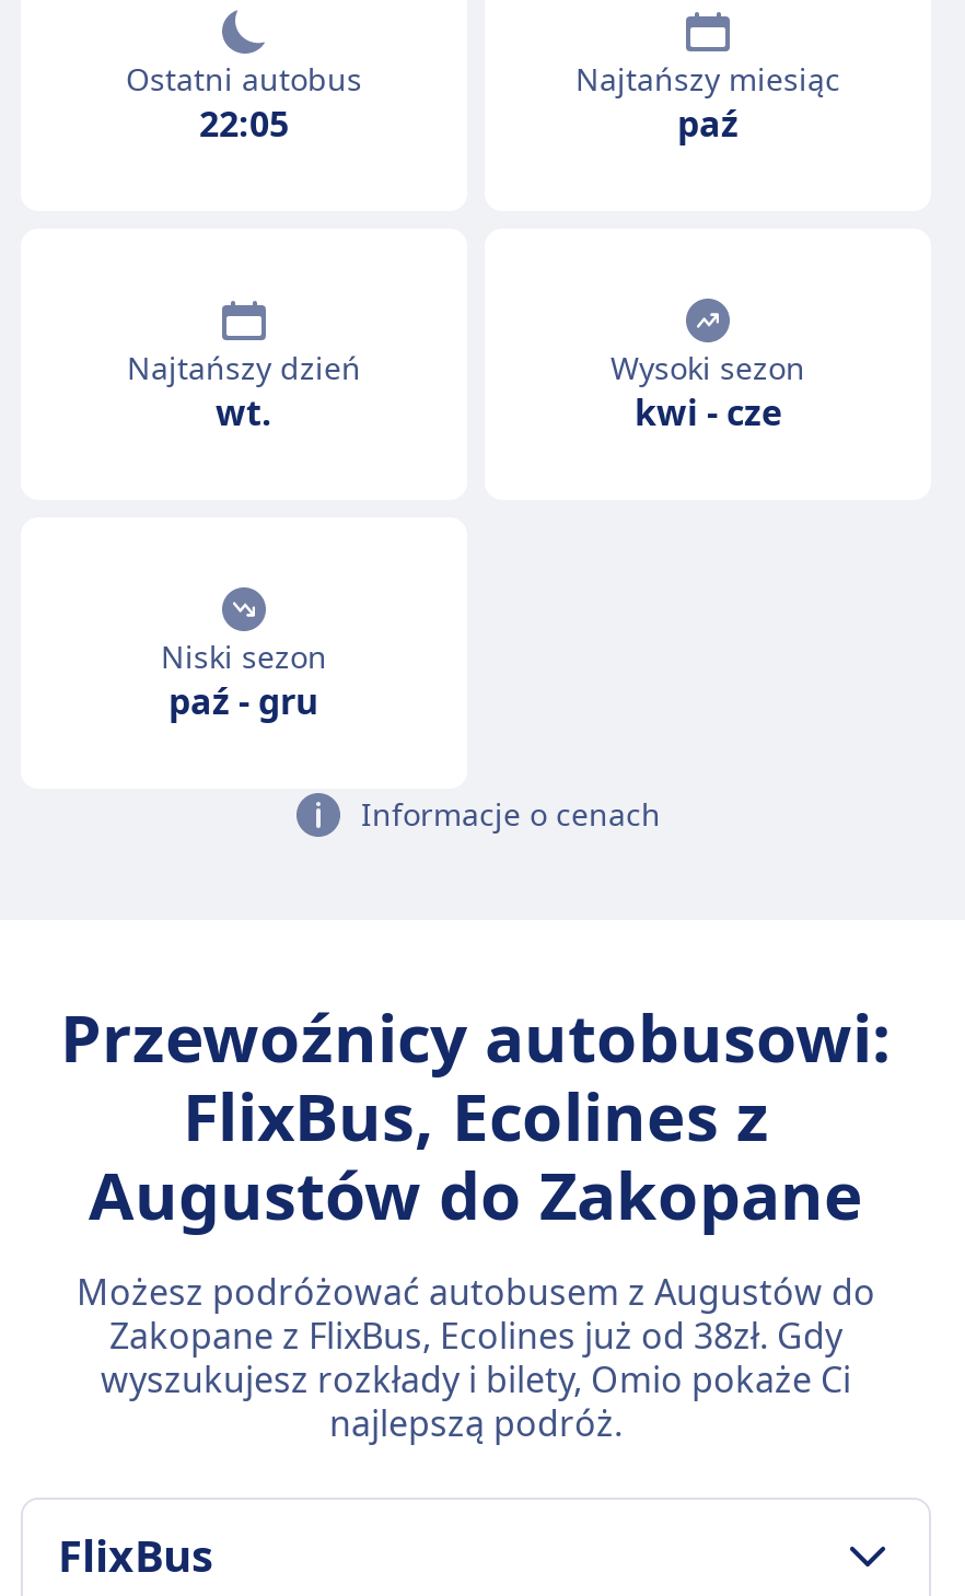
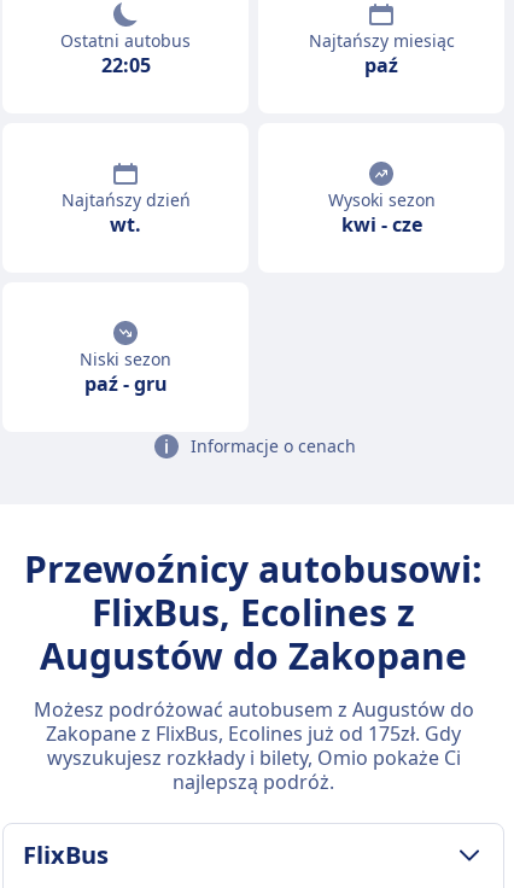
- Zakopane z FlixBus, Ecolines już od 38zł. Gdy
+ Zakopane z FlixBus, Ecolines już od 175zł. Gdy
